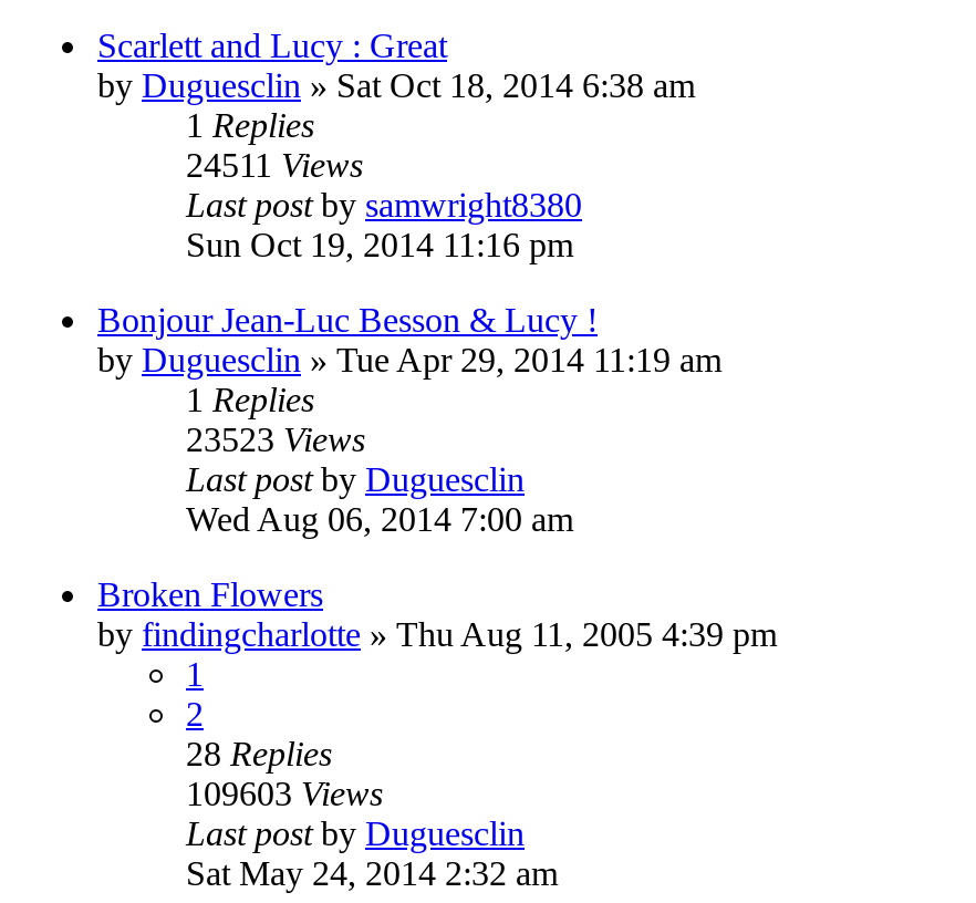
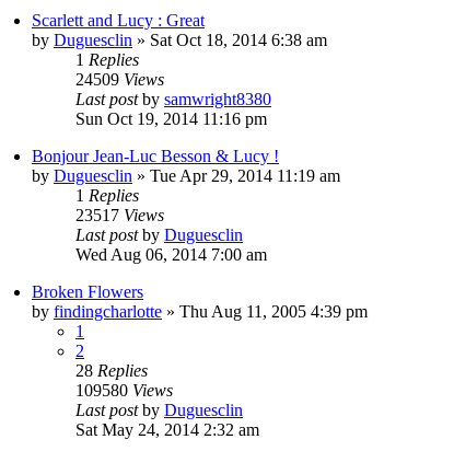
- 24511 Views
+ 24509 Views

- 23523 Views
+ 23517 Views

- 109603 Views
+ 109580 Views
